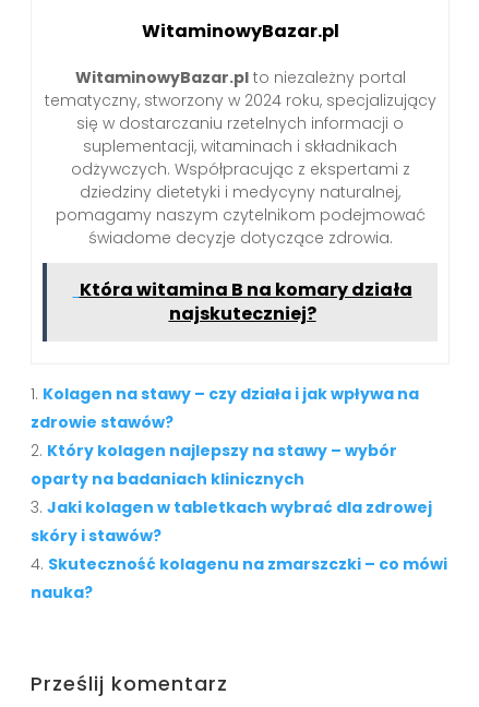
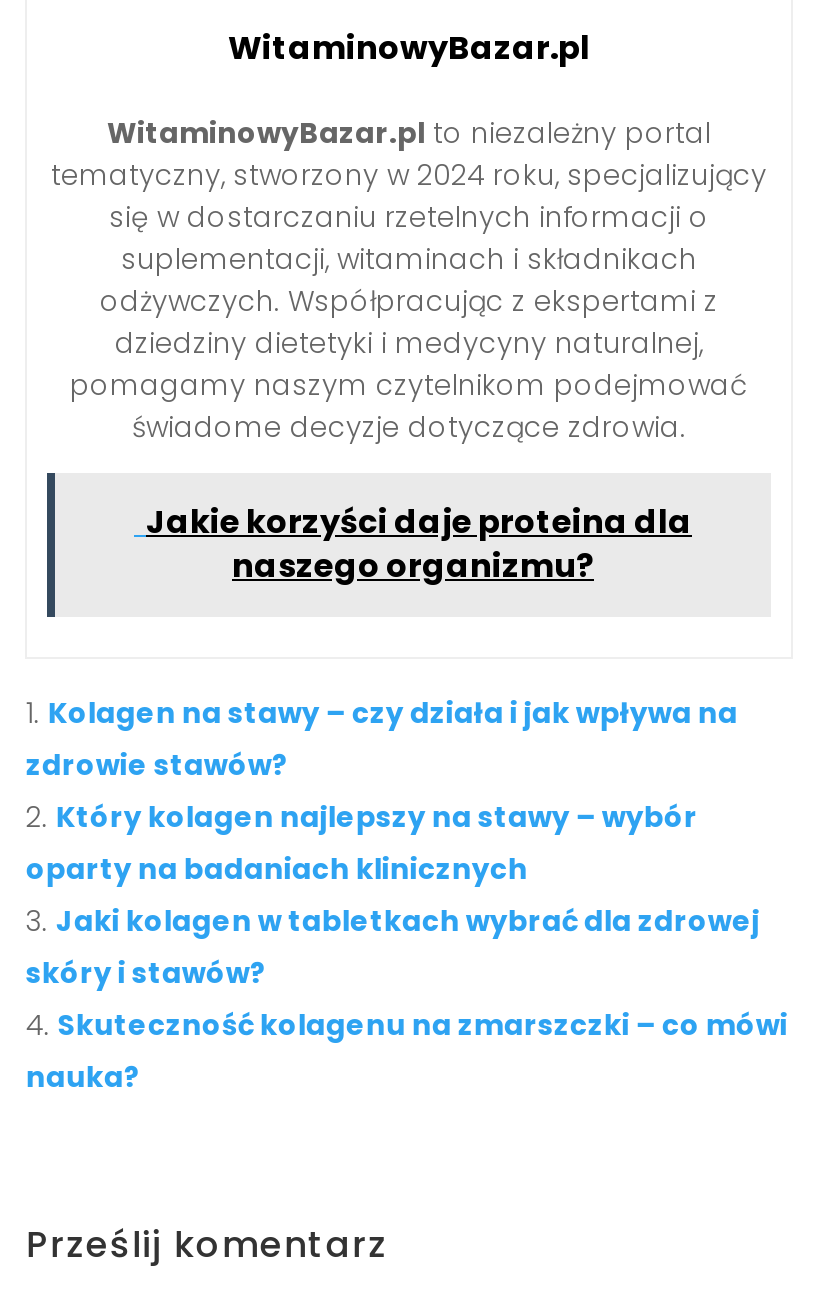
- Która witamina B na komary działa
- najskuteczniej?
+ Jakie korzyści daje proteina dla
+ naszego organizmu?
